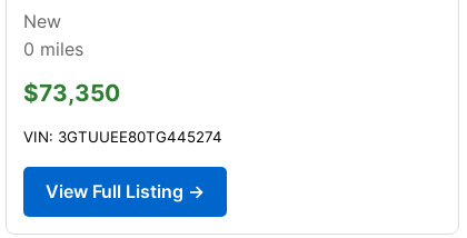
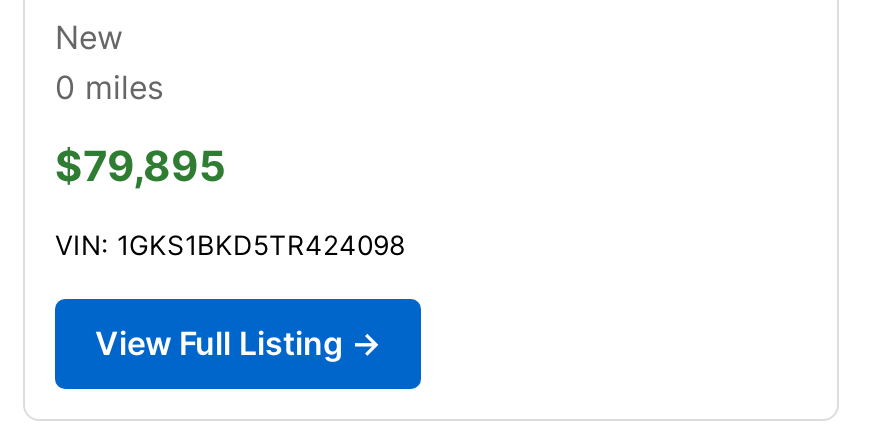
- $73,350
+ $79,895

- VIN: 3GTUUEE80TG445274
+ VIN: 1GKS1BKD5TR424098
